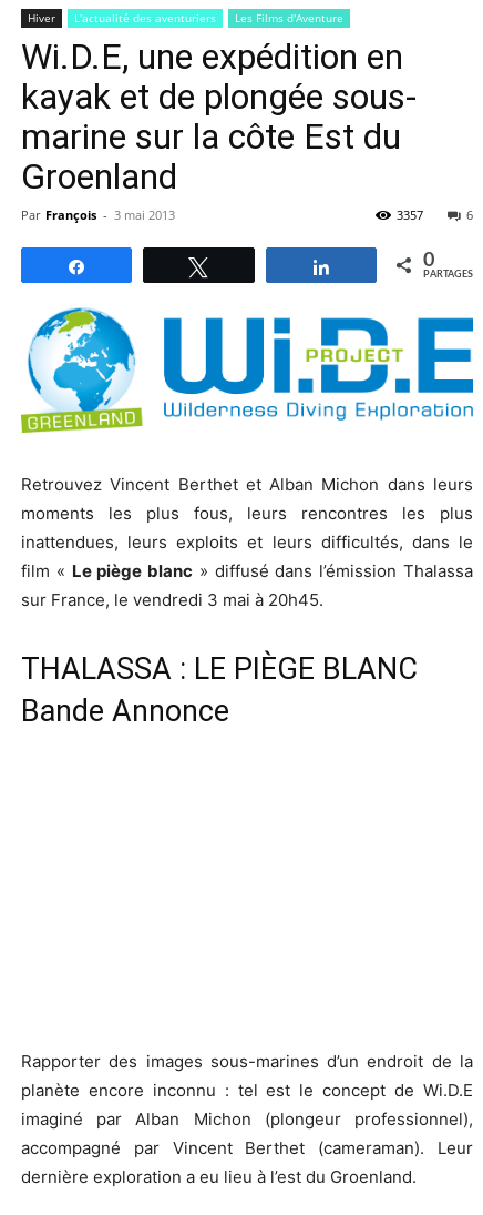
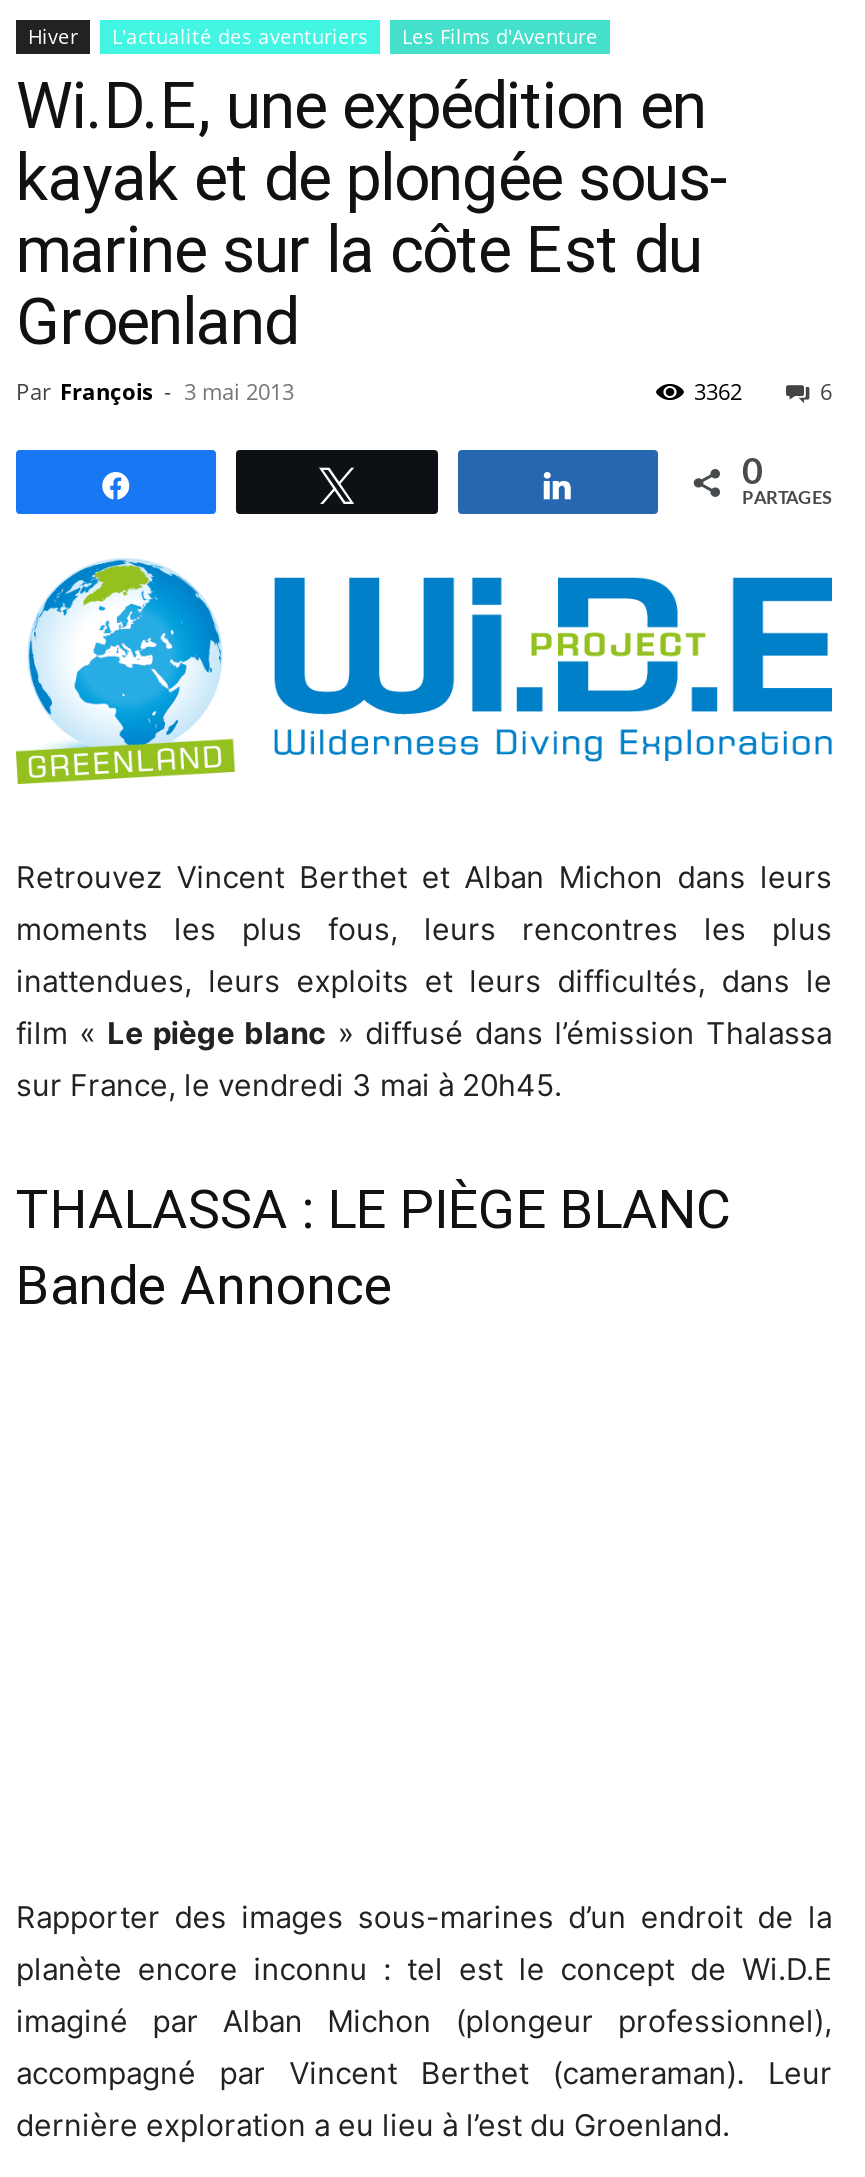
- 3357
+ 3362
